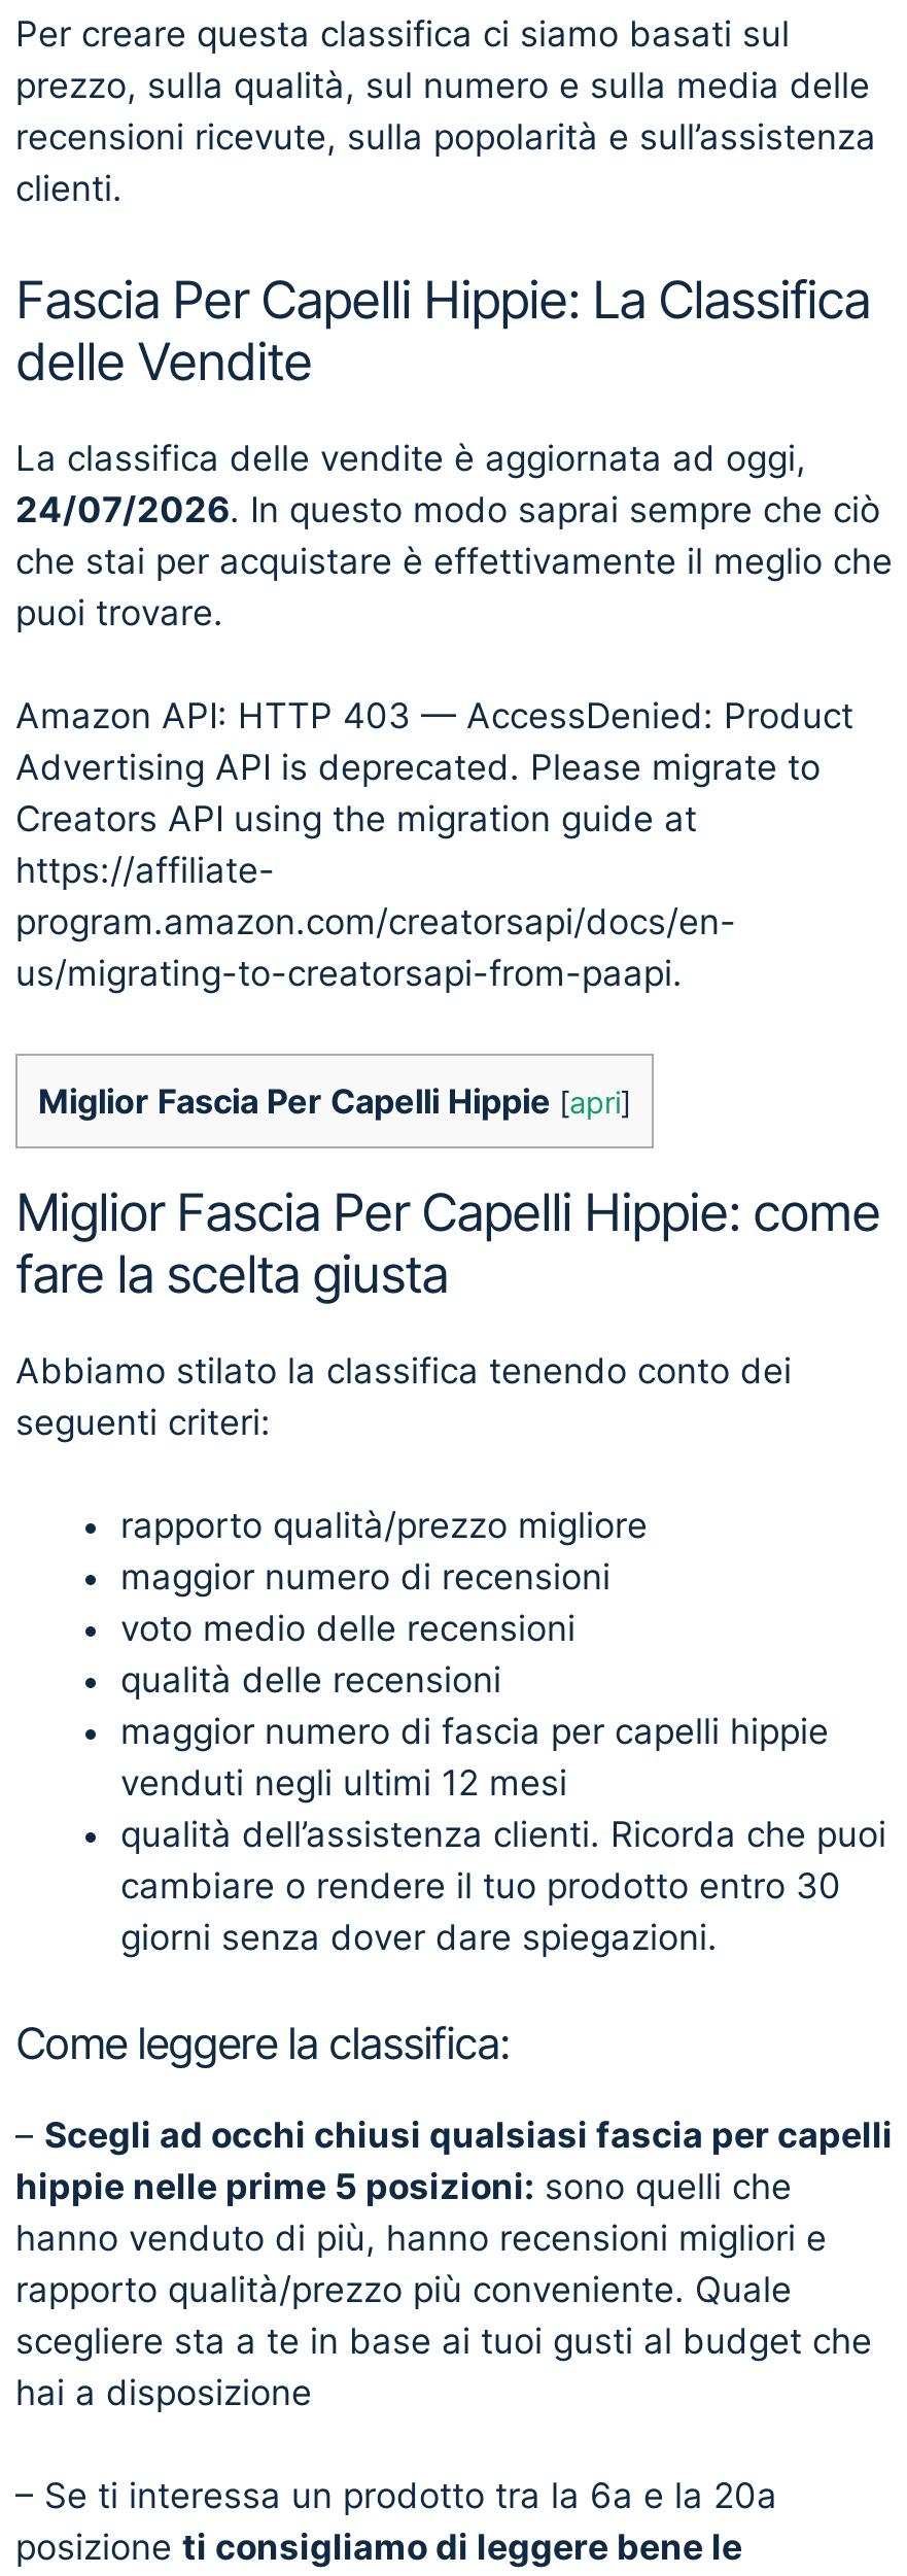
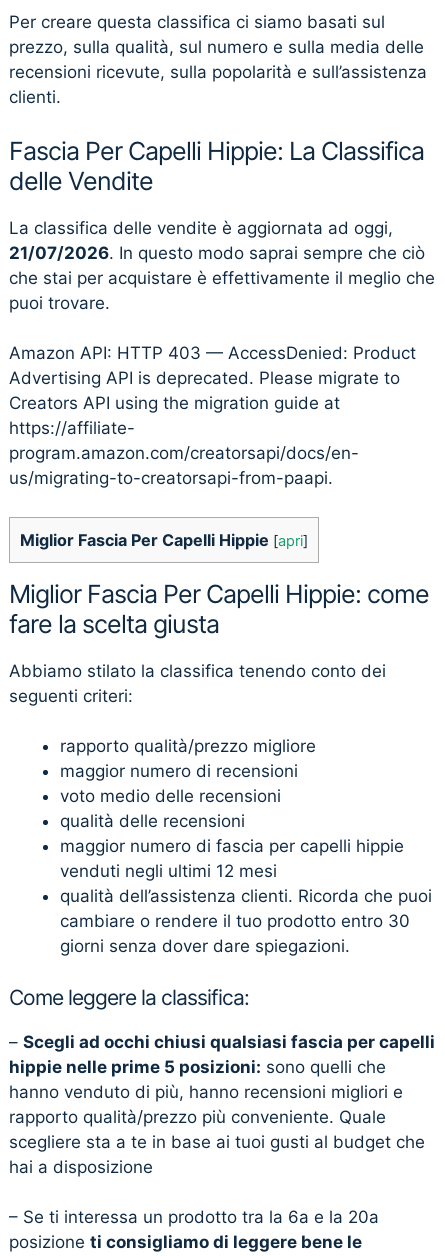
- 24/07/2026. In questo modo saprai sempre che ciò
+ 21/07/2026. In questo modo saprai sempre che ciò
